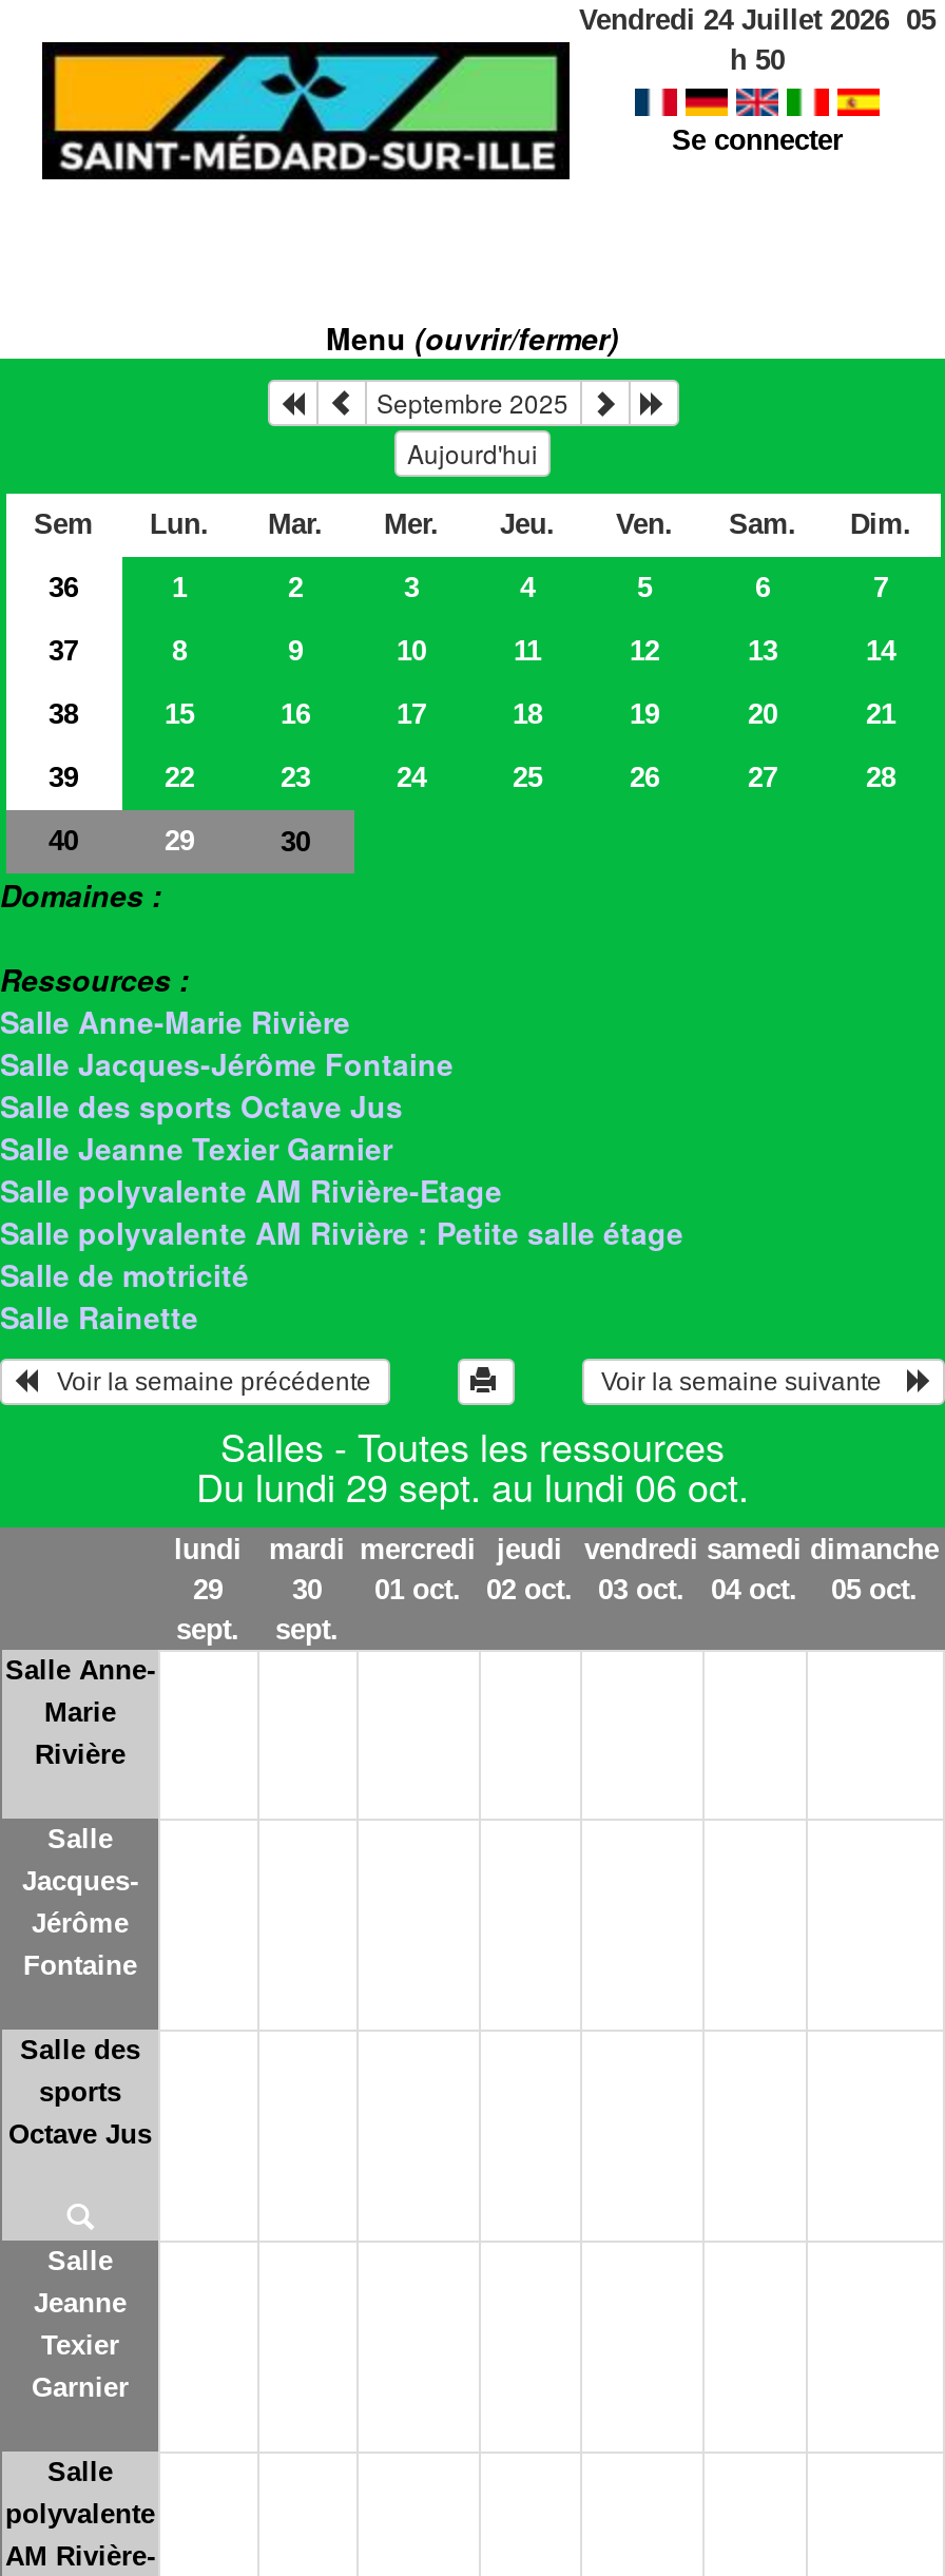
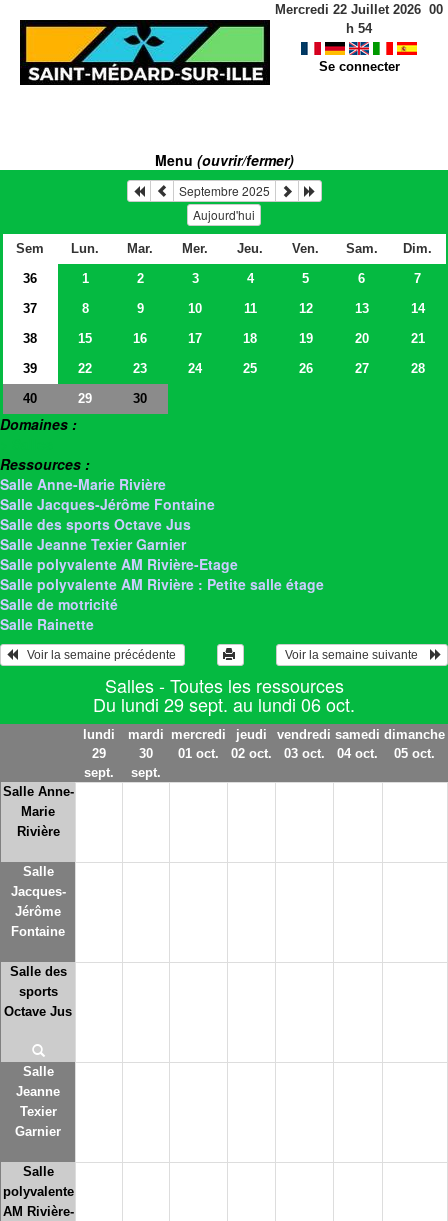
- Vendredi 24 Juillet 2026 05
+ Mercredi 22 Juillet 2026 00

- h 50
+ h 54
